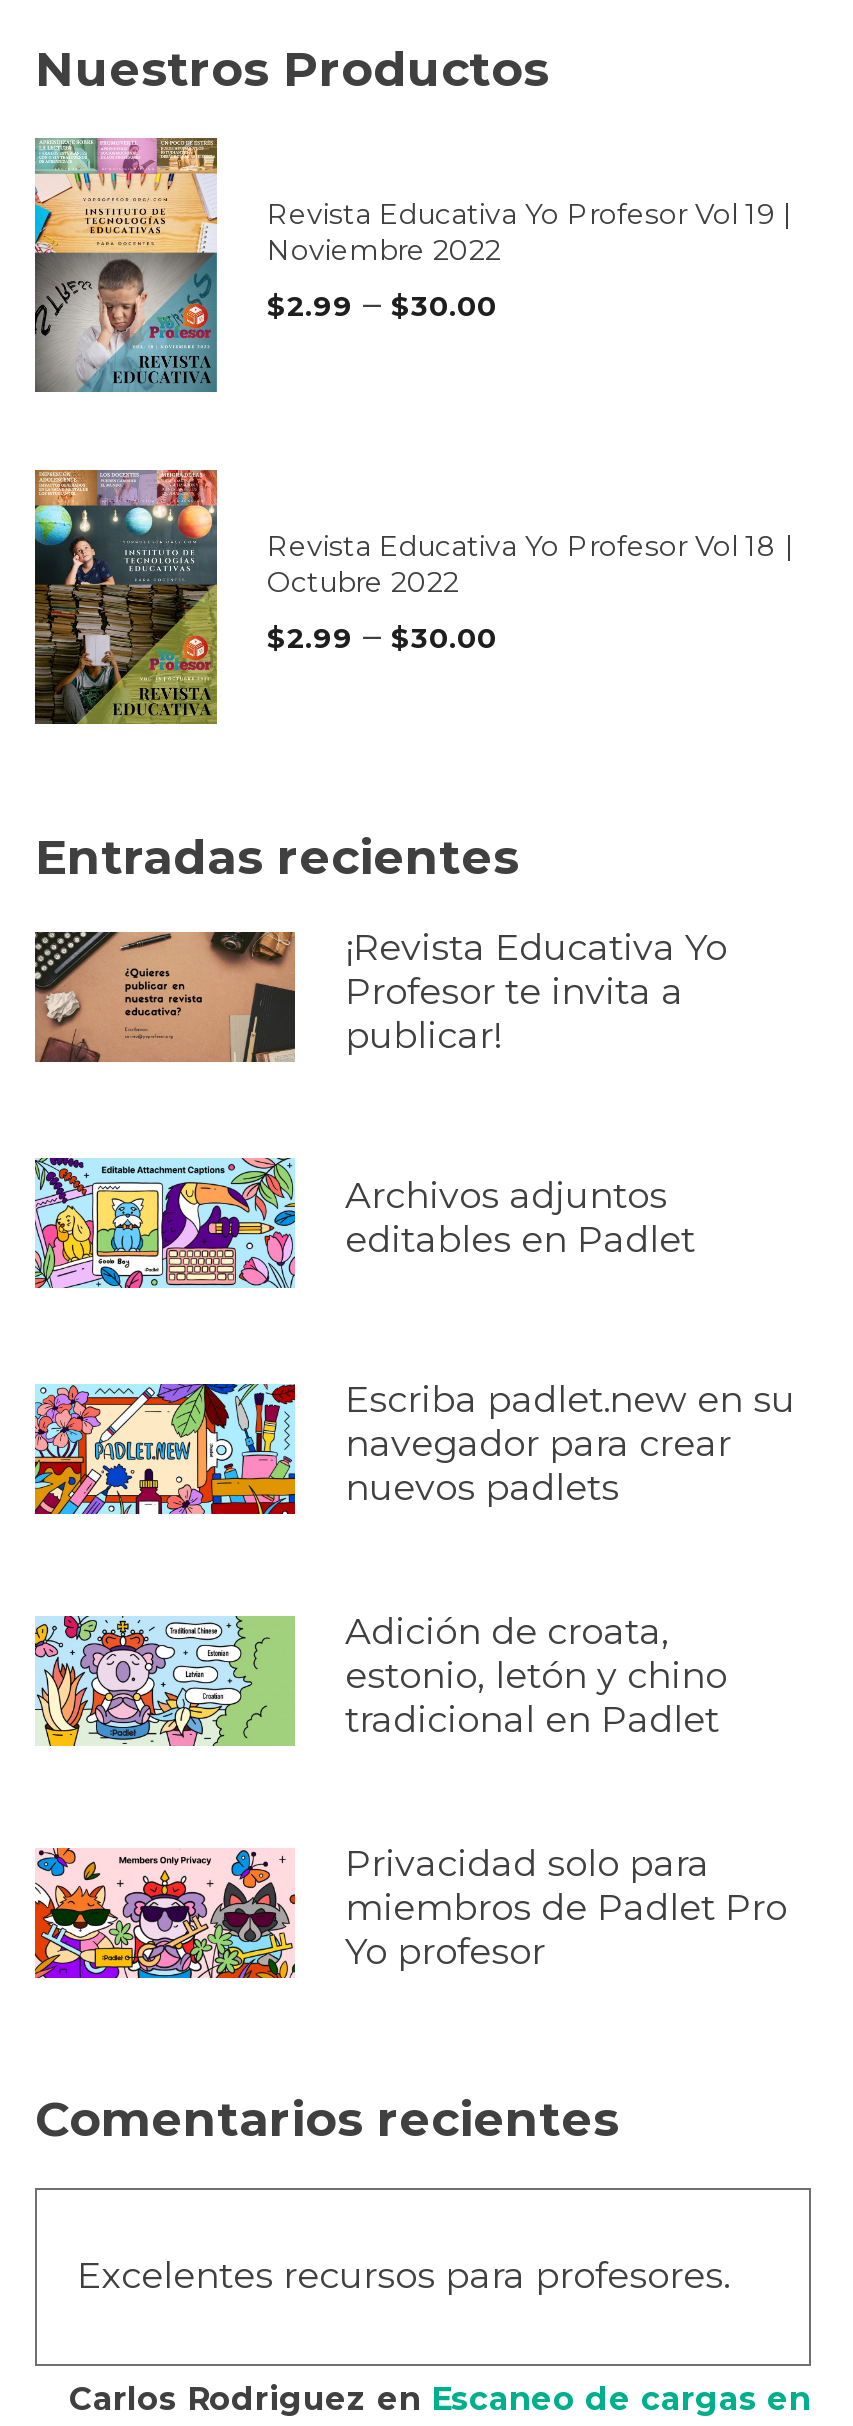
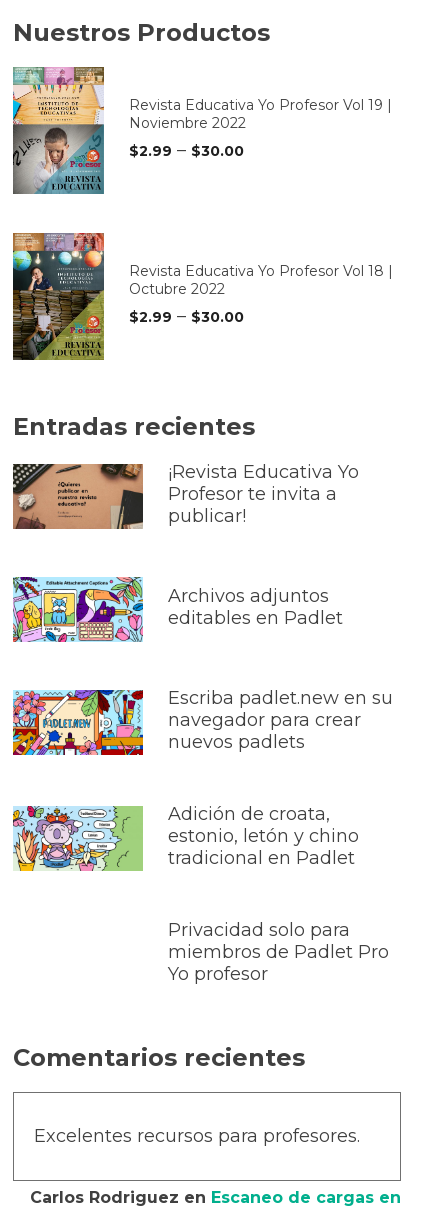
- [image]
